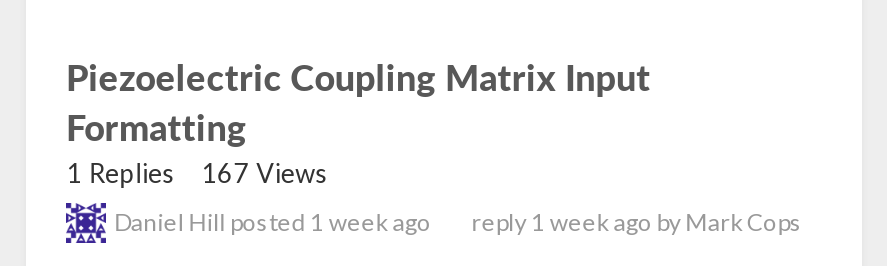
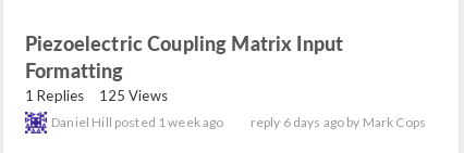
- 1 Replies 167 Views
+ 1 Replies 125 Views

- reply 1 week ago by Mark Cops
+ reply 6 days ago by Mark Cops
